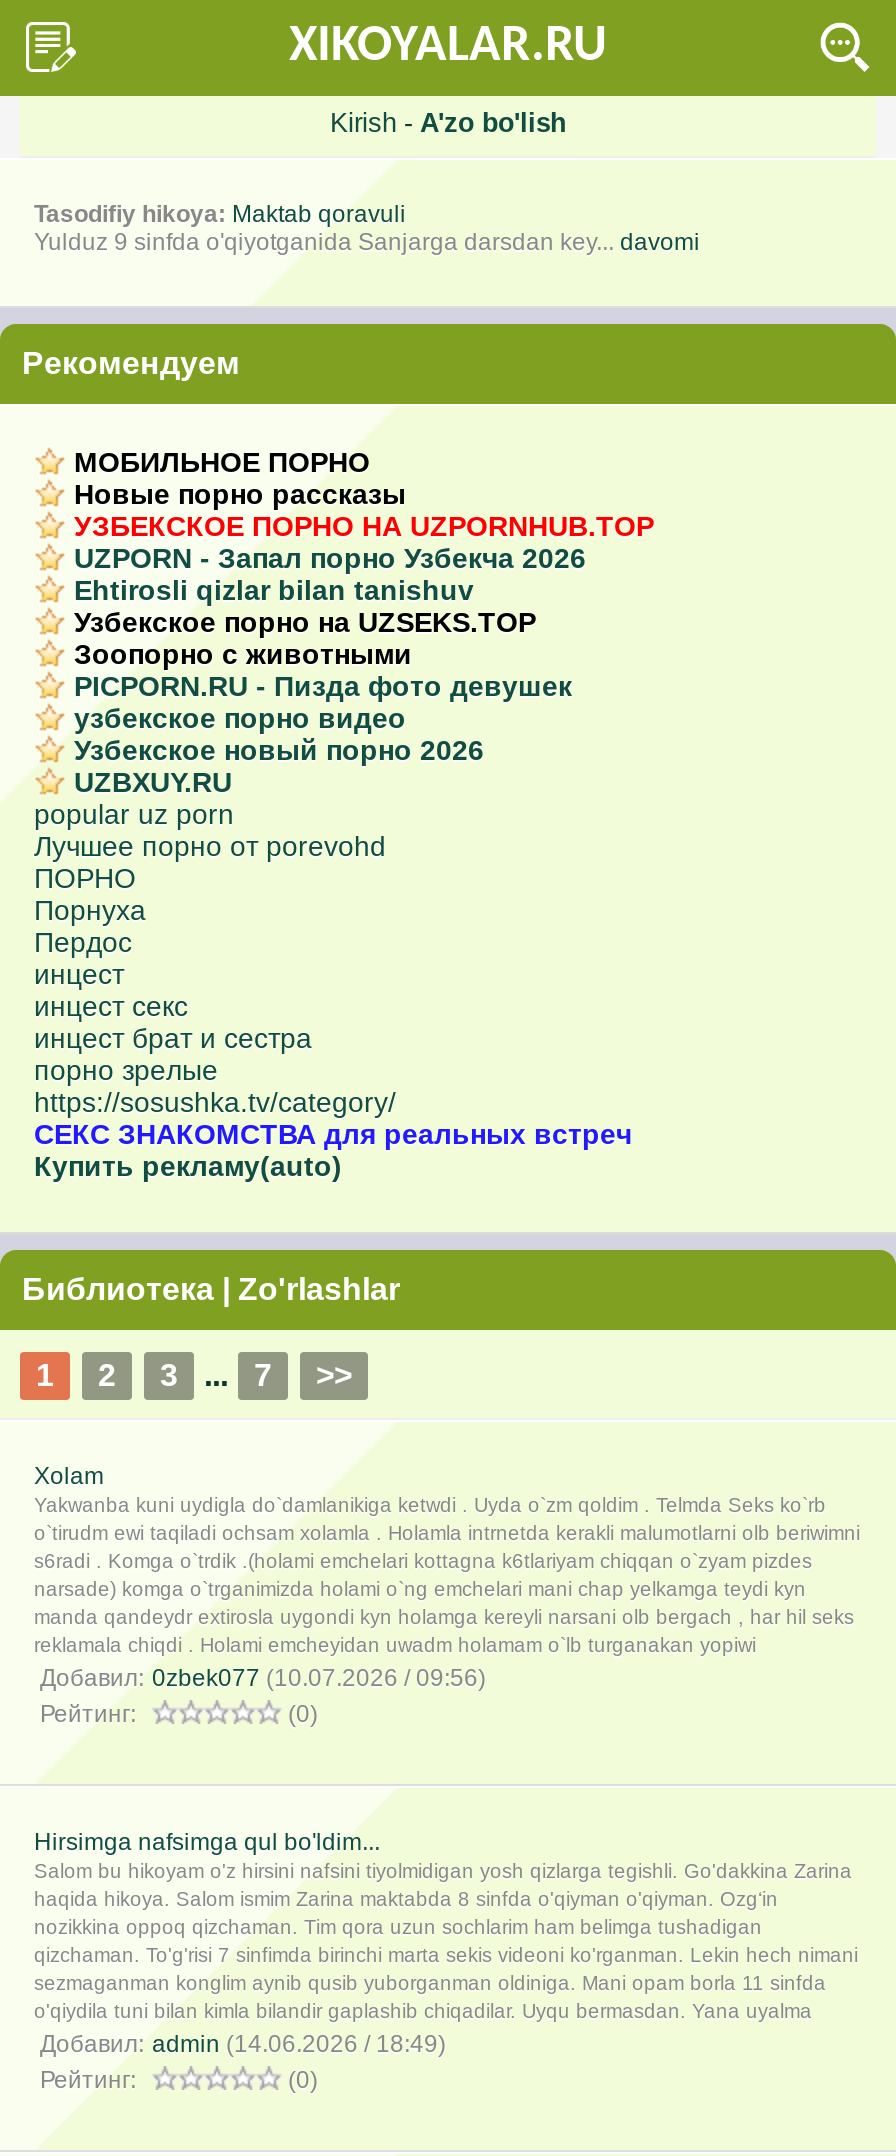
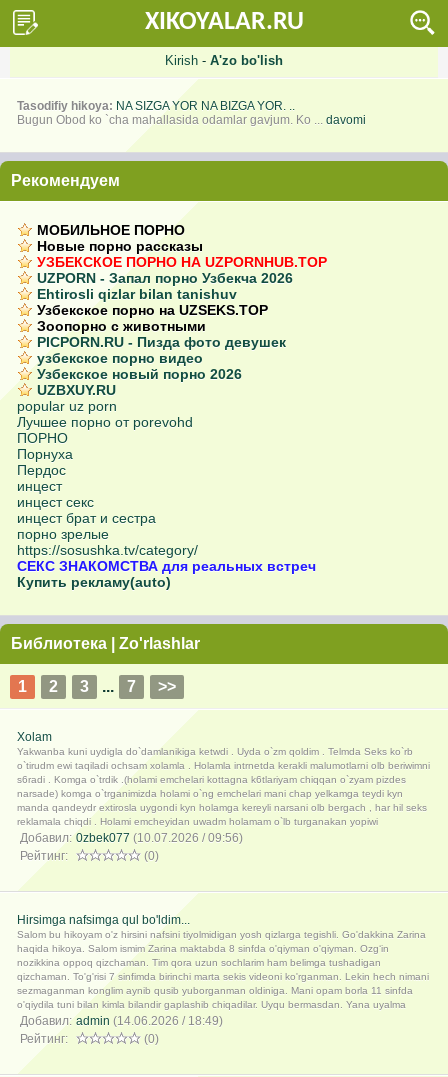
- Tasodifiy hikoya: Maktab qoravuli
- Yulduz 9 sinfda o'qiyotganida Sanjarga darsdan key... davomi
+ Tasodifiy hikoya: NA SIZGA YOR NA BIZGA YOR. ..
+ Bugun Obod ko `cha mahallasida odamlar gavjum. Ko ... davomi
